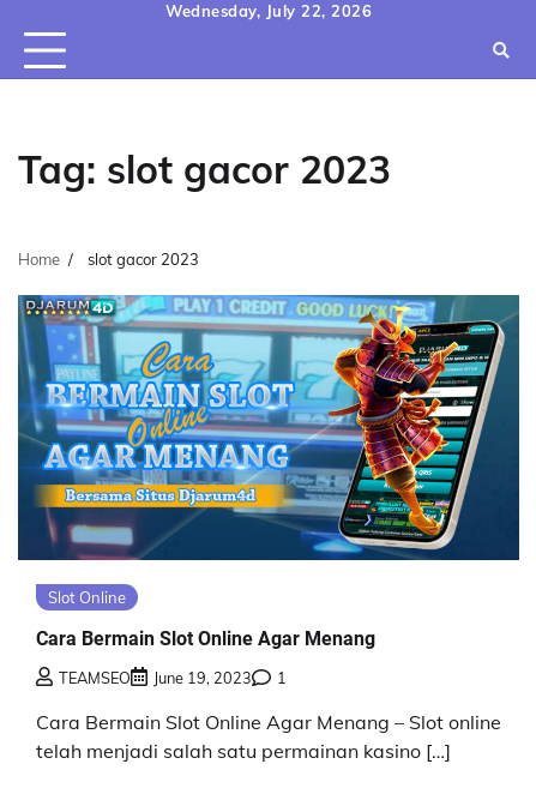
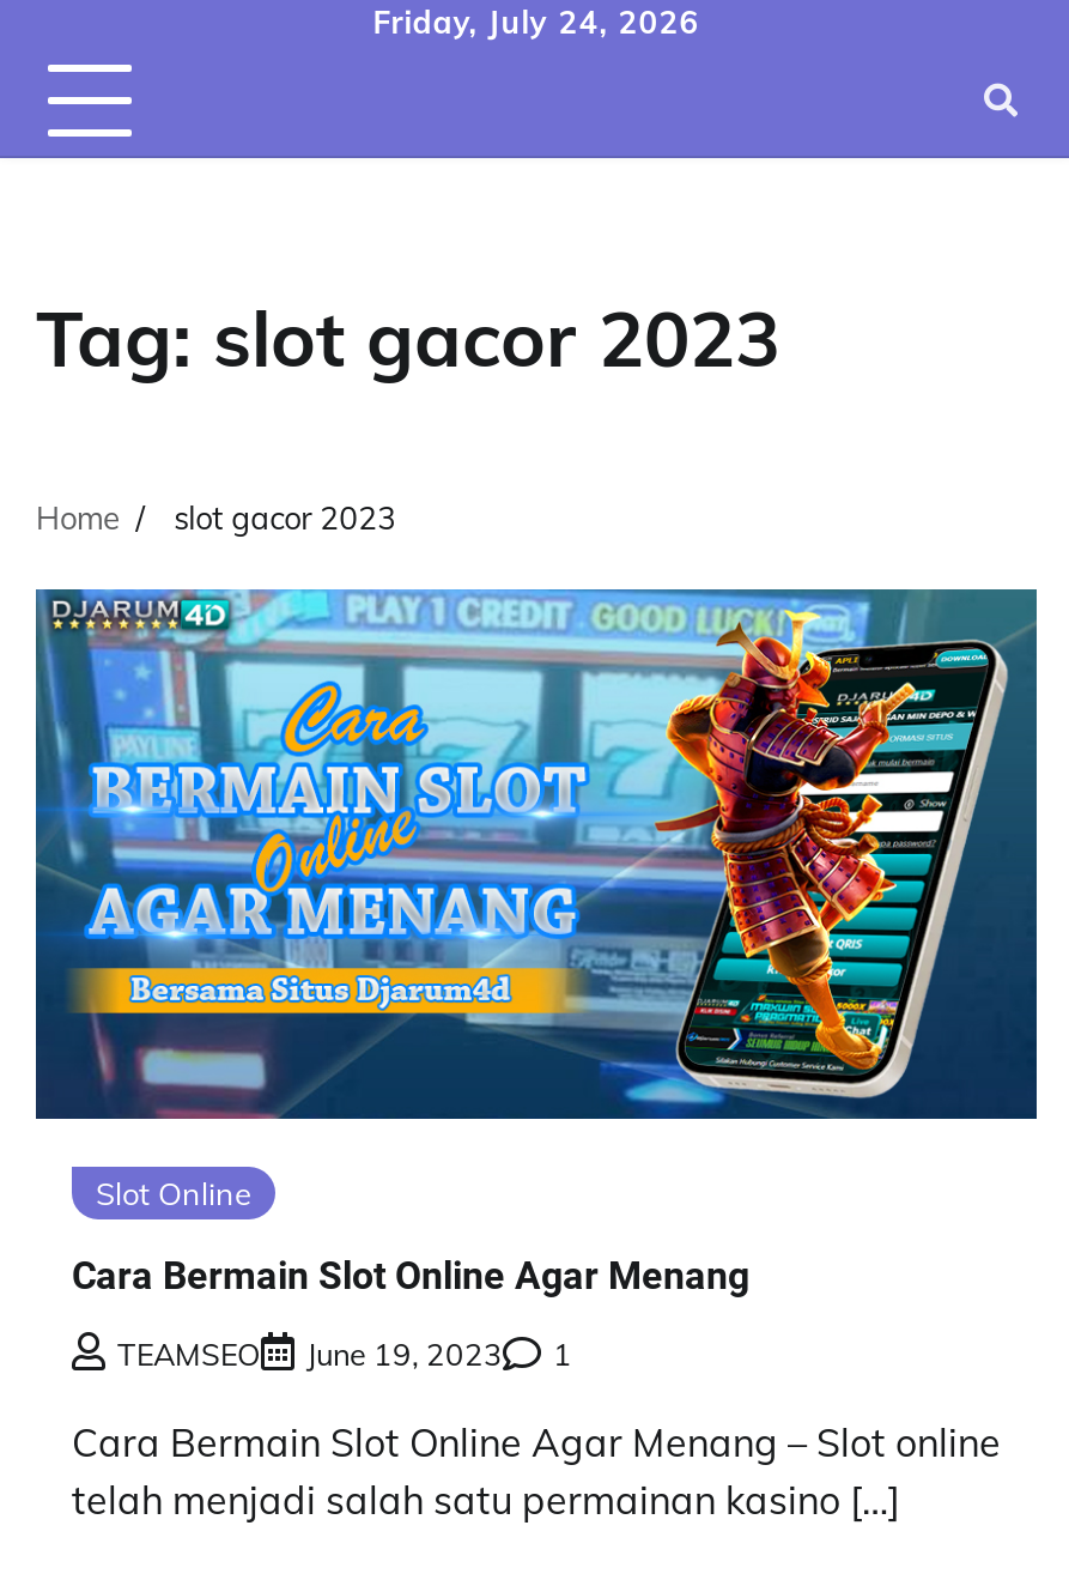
- Wednesday, July 22, 2026
+ Friday, July 24, 2026
